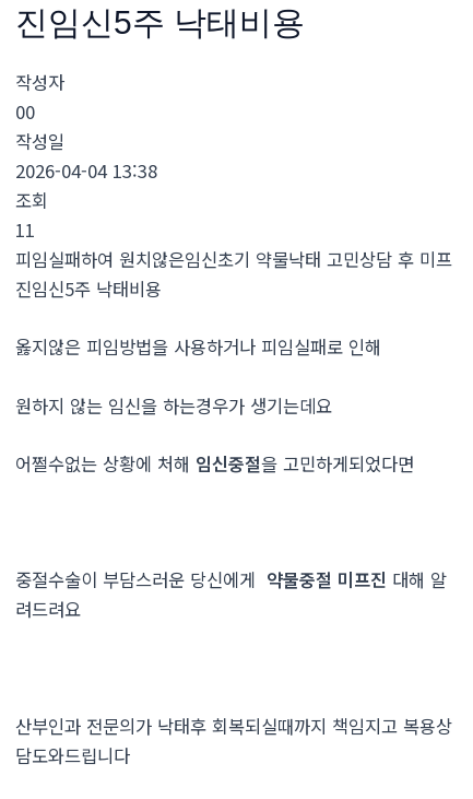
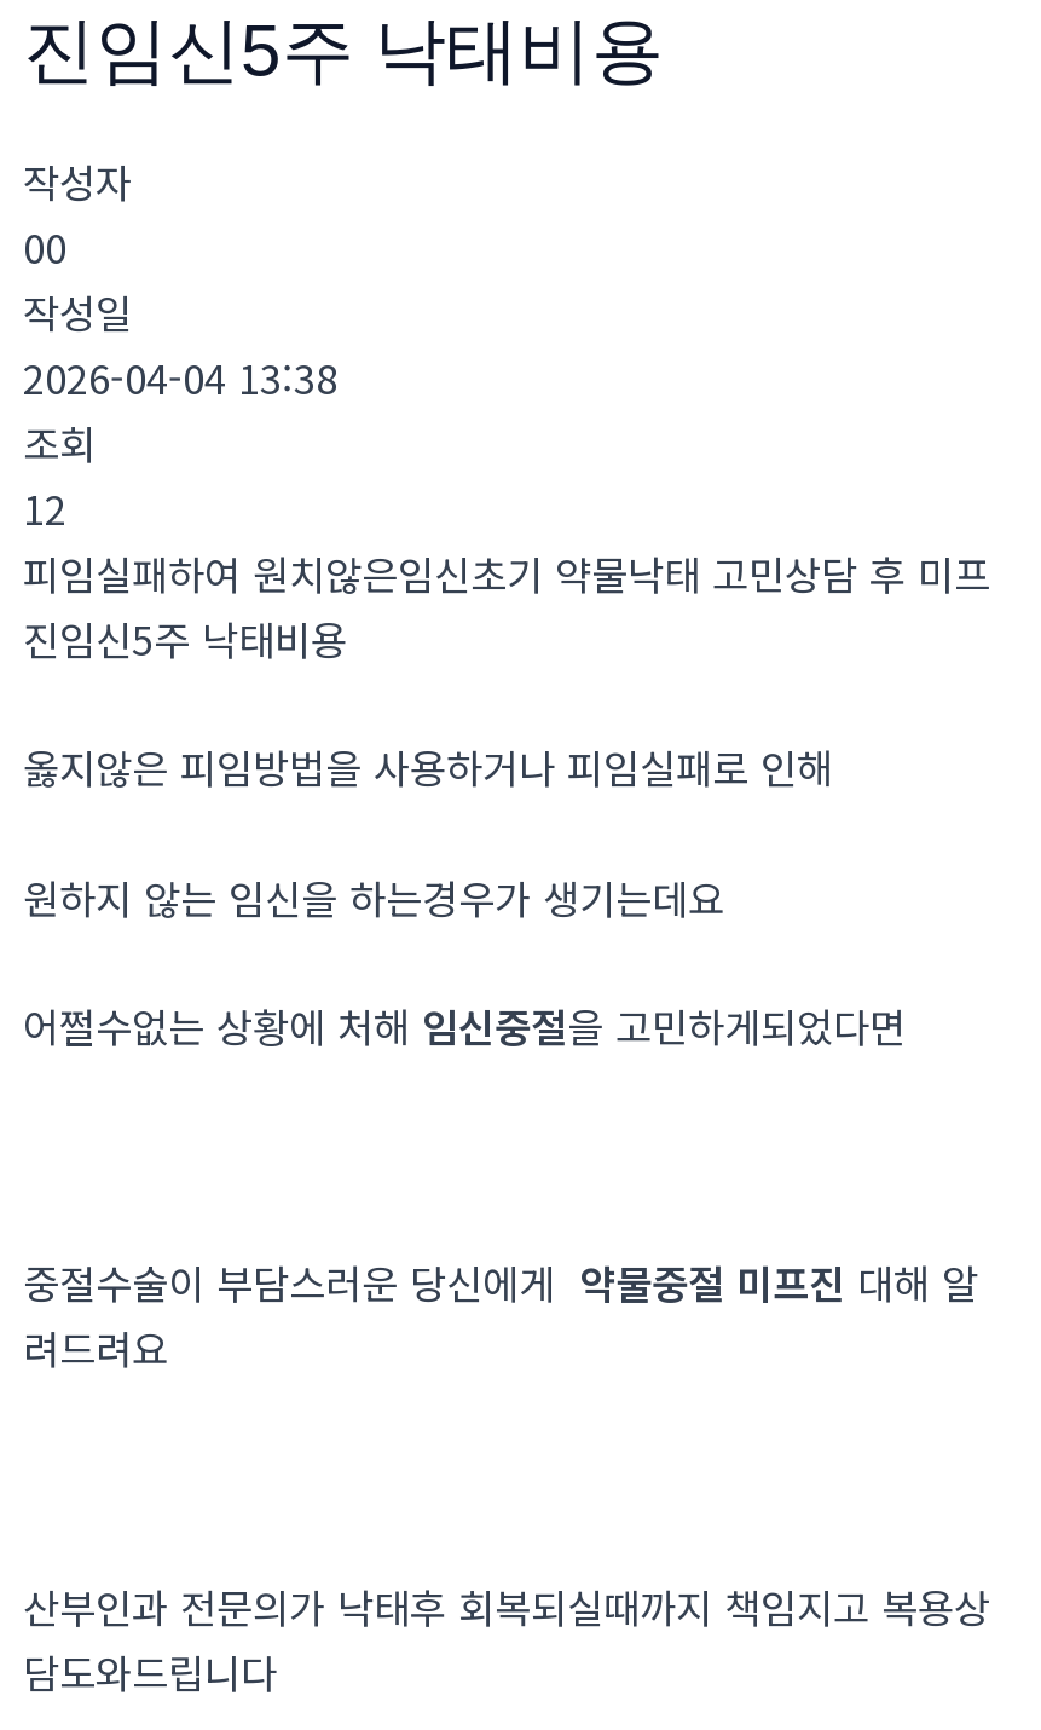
- 11
+ 12
